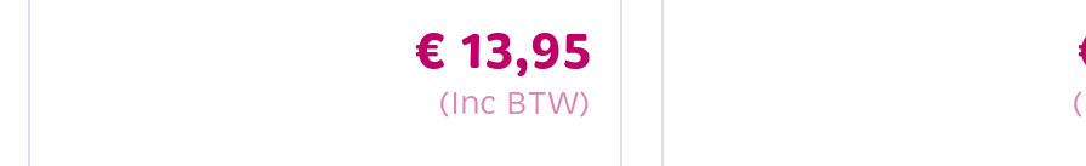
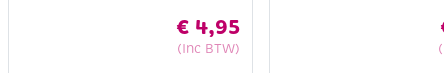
- €13,95
+ €4,95
